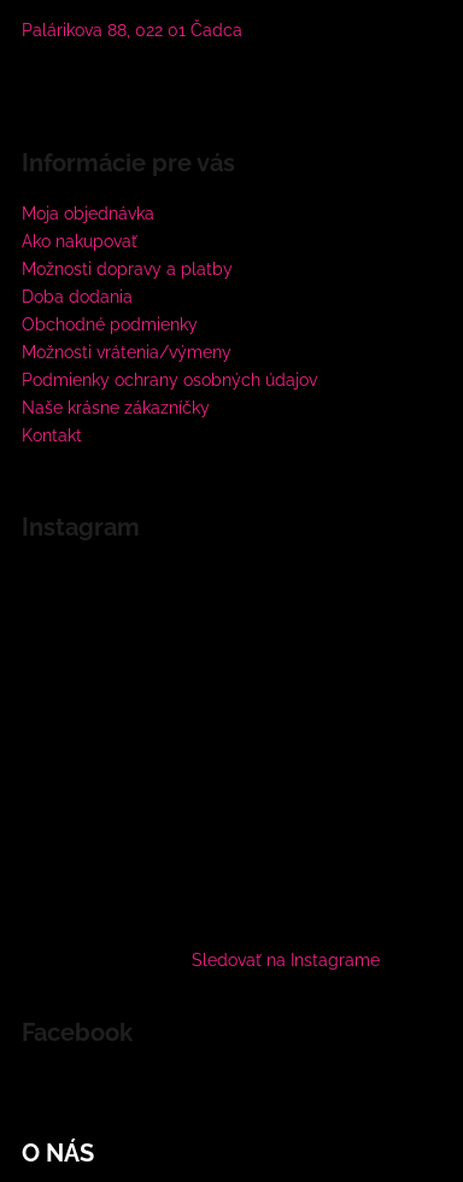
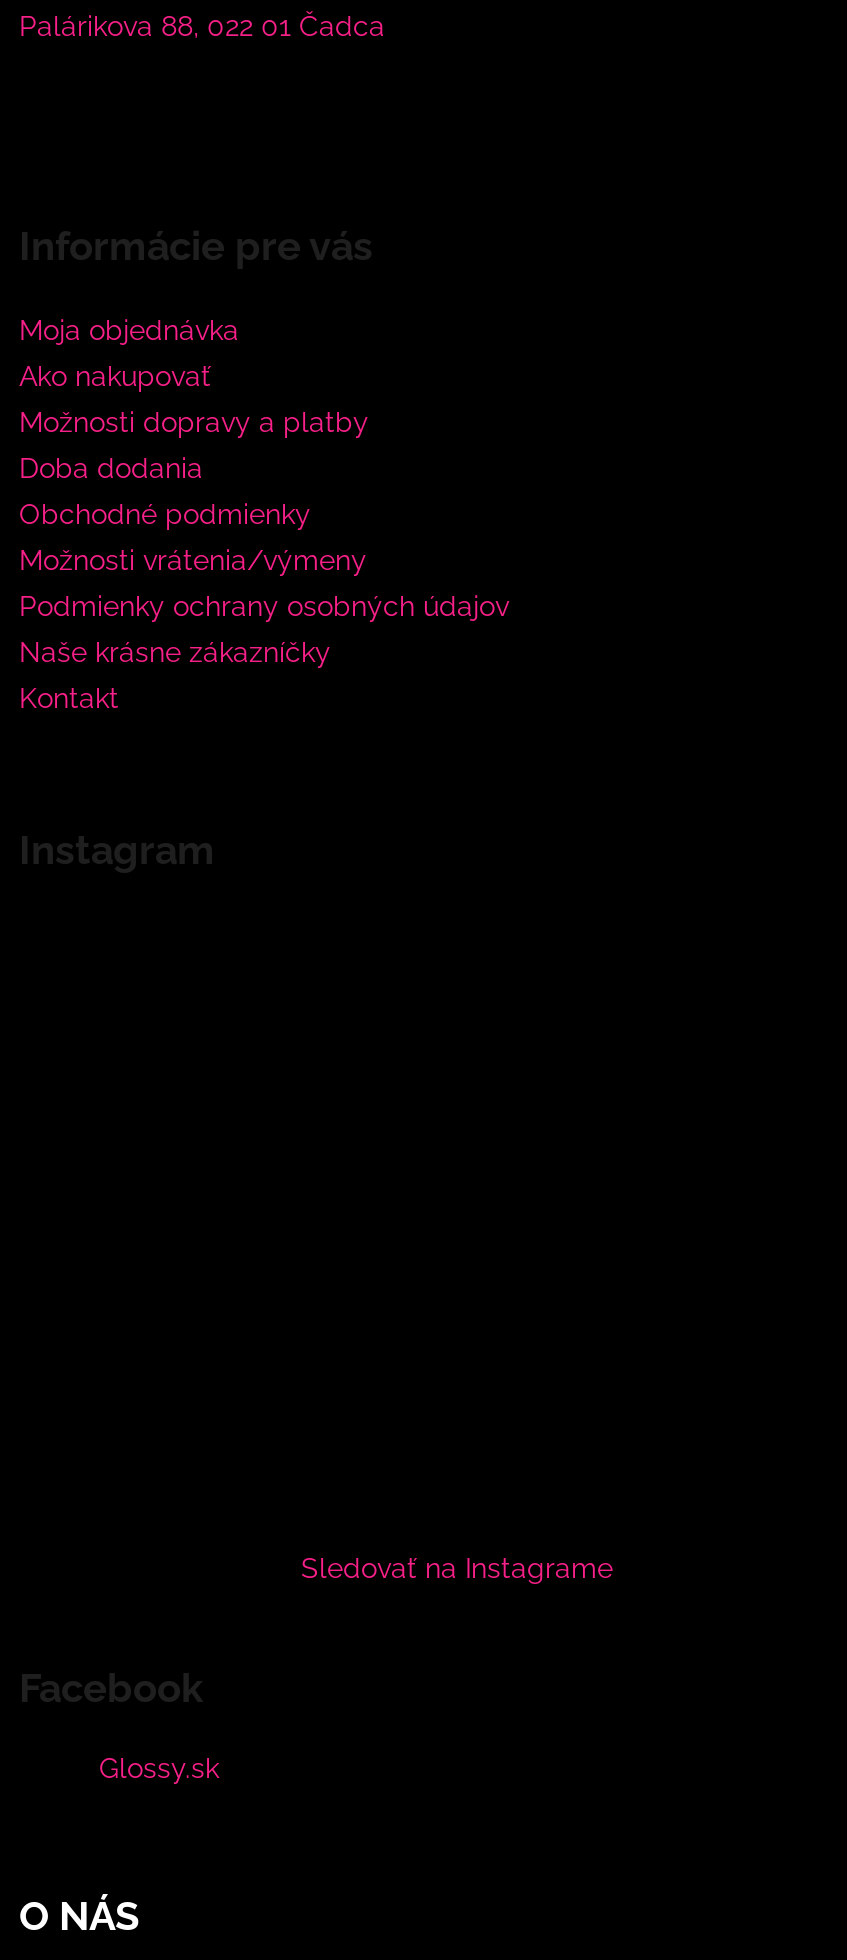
+ Glossy.sk
